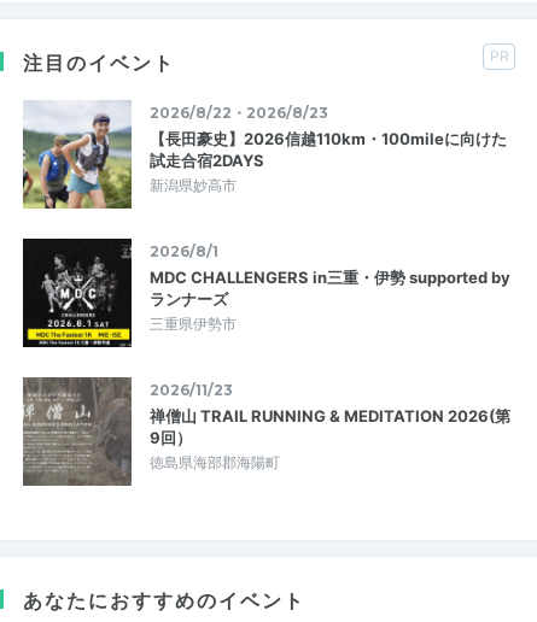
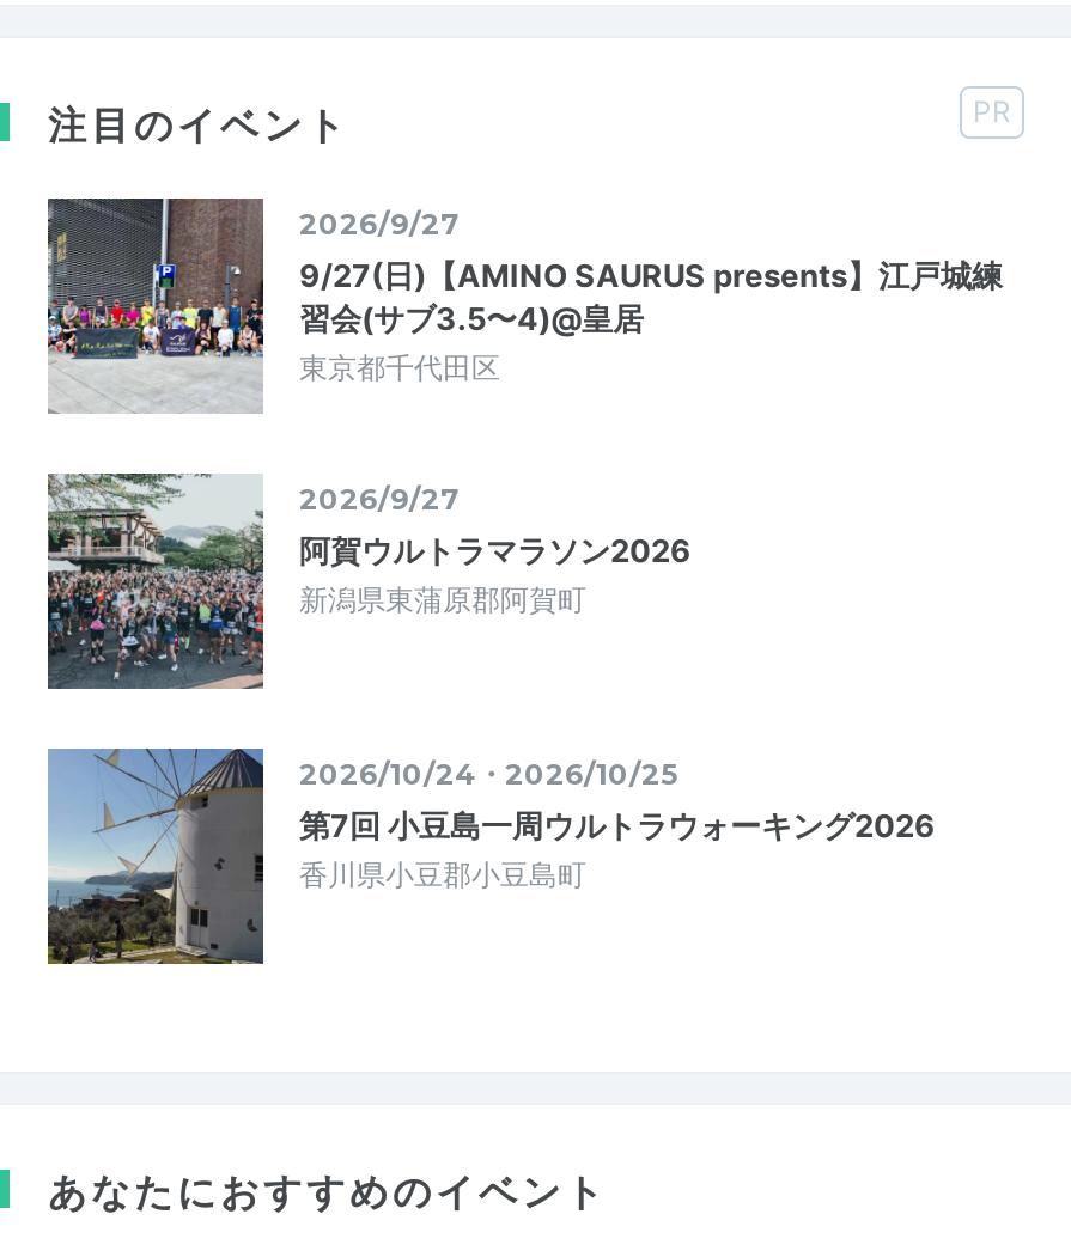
- [image]
- 2026/8/22・2026/8/23
- 【長田豪史】2026信越110km・100mileに向けた
- 試走合宿2DAYS
- 新潟県妙高市
+ [image]
+ 2026/9/27
+ 9/27(日)【AMINO SAURUS presents】江戸城練
+ 習会(サブ3.5〜4)@皇居
+ 東京都千代田区

- [image]
- 2026/8/1
- MDC CHALLENGERS in三重・伊勢 supported by
- ランナーズ
- 三重県伊勢市
+ [image]
+ 2026/9/27
+ 阿賀ウルトラマラソン2026
+ 新潟県東蒲原郡阿賀町

- [image]
- 2026/11/23
- 禅僧山 TRAIL RUNNING & MEDITATION 2026(第
- 9回）
- 徳島県海部郡海陽町
+ [image]
+ 2026/10/24・2026/10/25
+ 第7回 小豆島一周ウルトラウォーキング2026
+ 香川県小豆郡小豆島町
